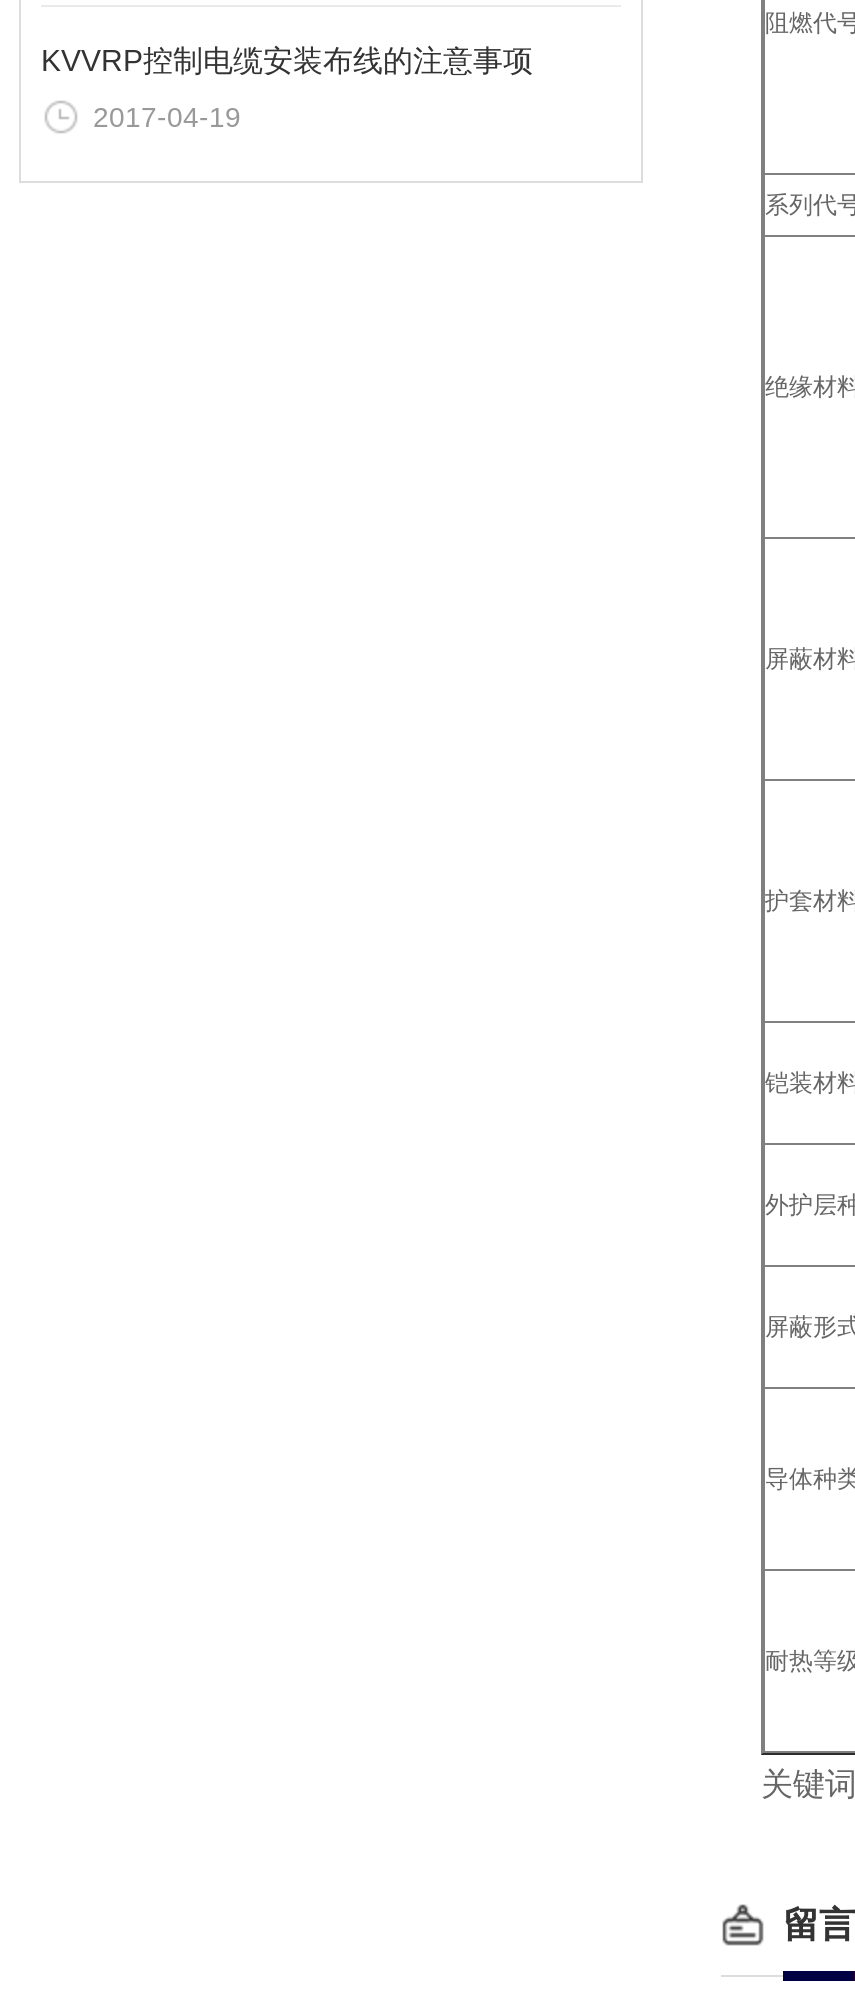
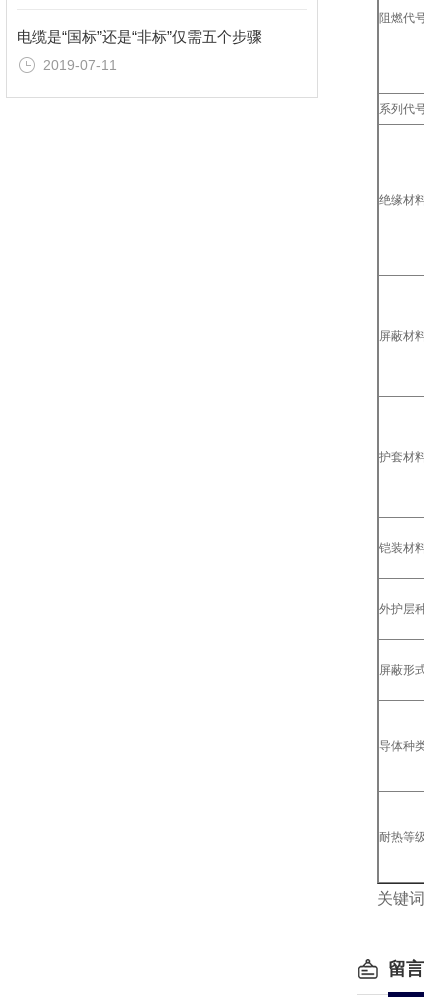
- KVVRP控制电缆安装布线的注意事项
+ 电缆是“国标”还是“非标”仅需五个步骤

- 2017-04-19
+ 2019-07-11
